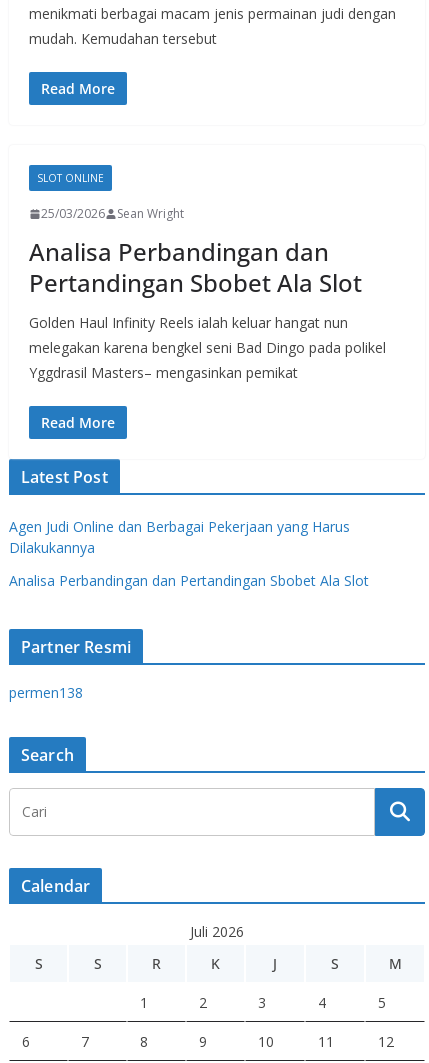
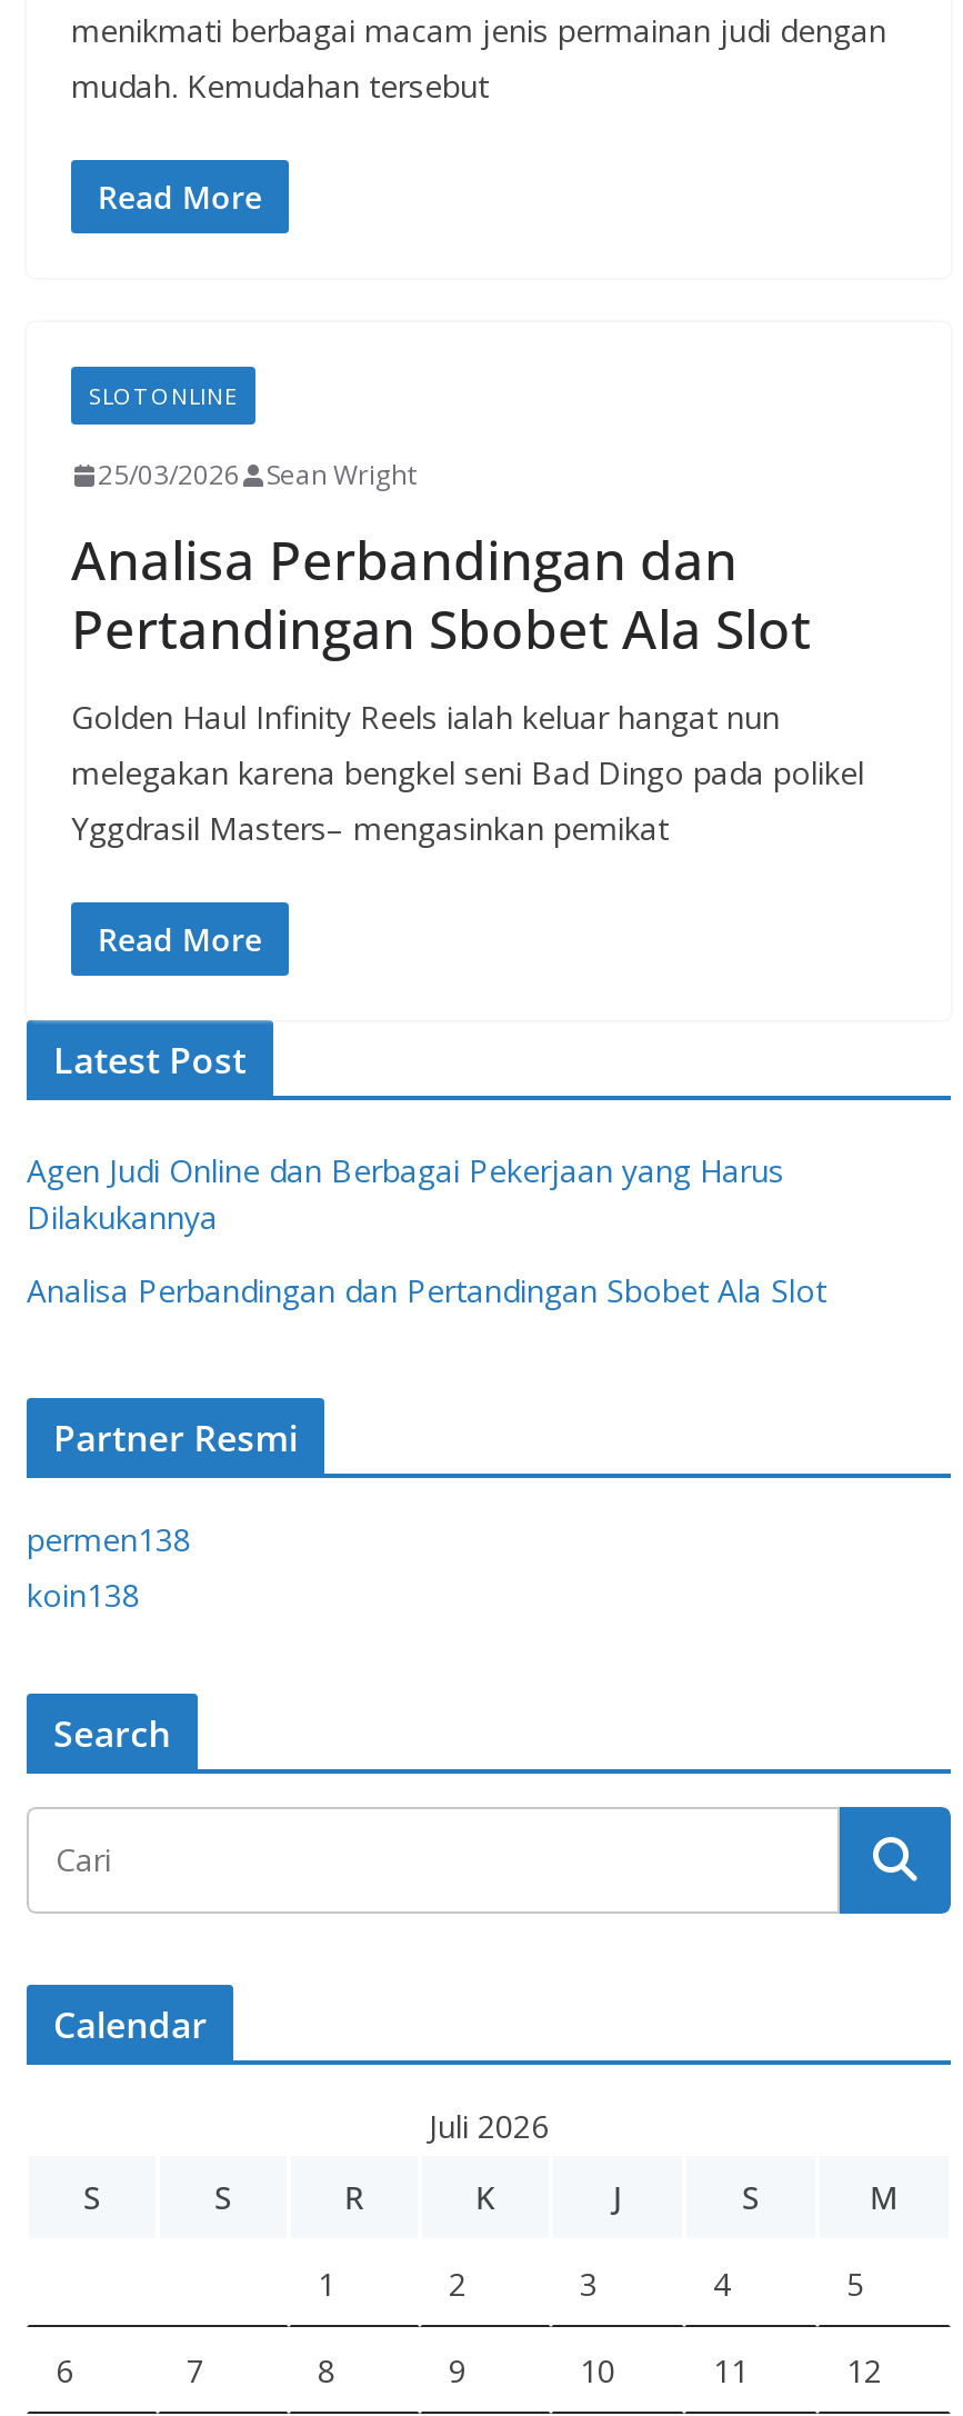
+ koin138
